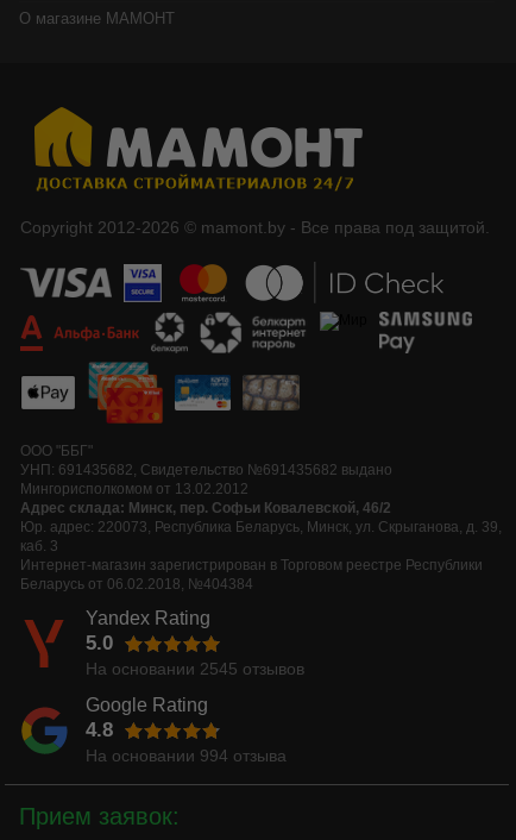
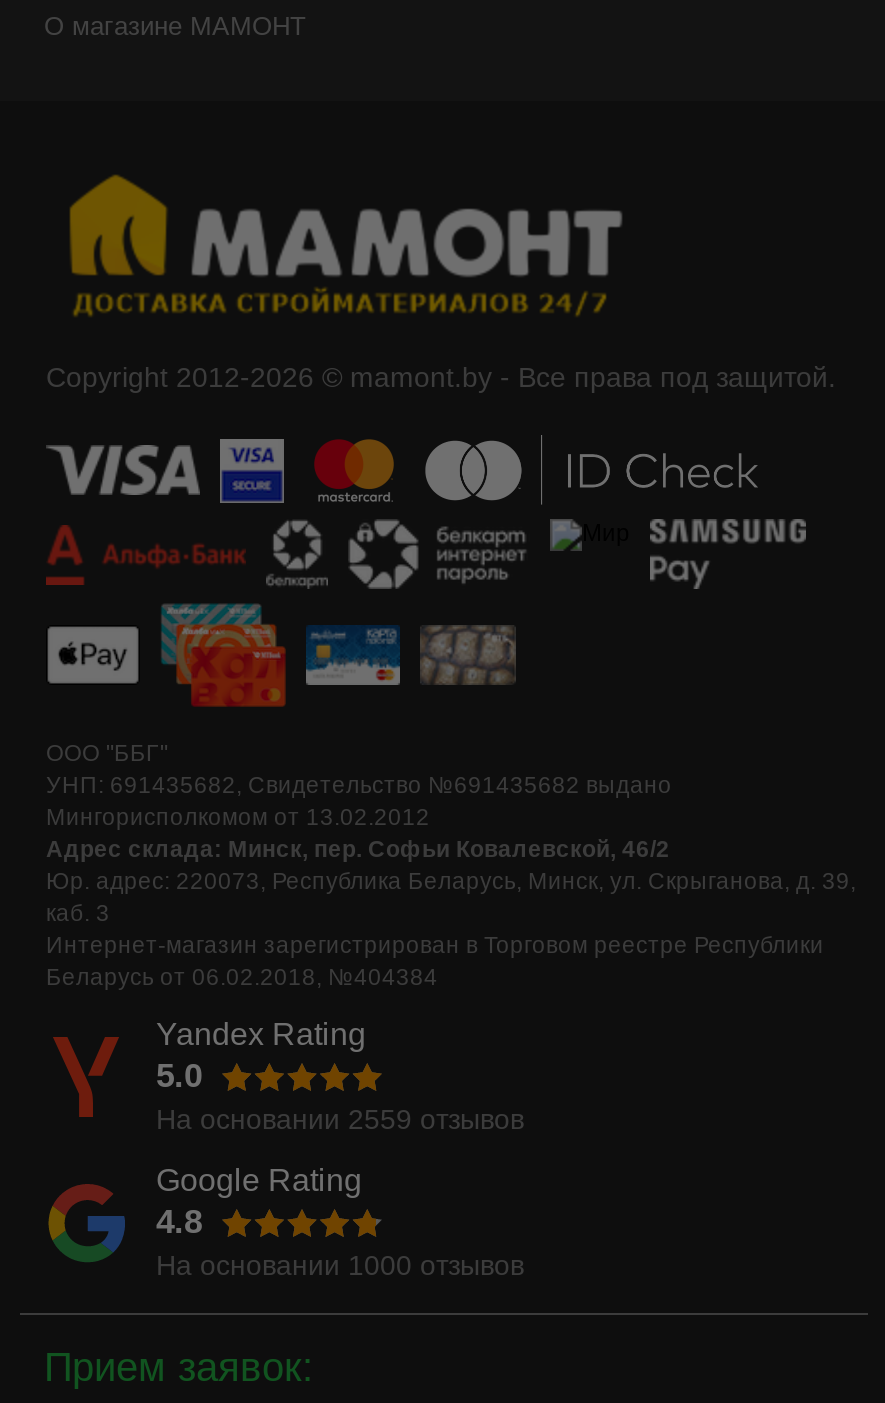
- На основании 2545 отзывов
+ На основании 2559 отзывов

- На основании 994 отзыва
+ На основании 1000 отзывов
